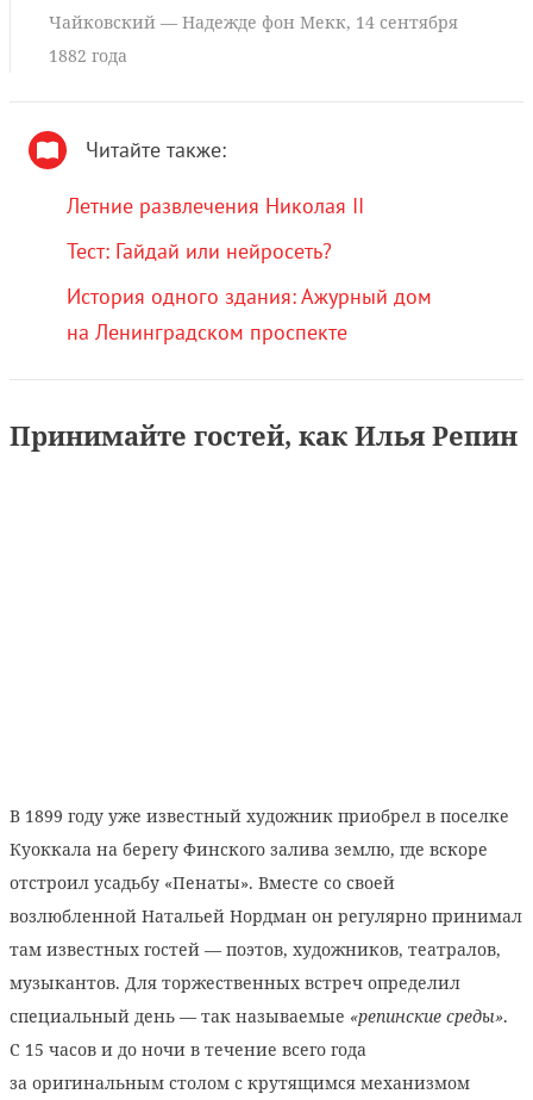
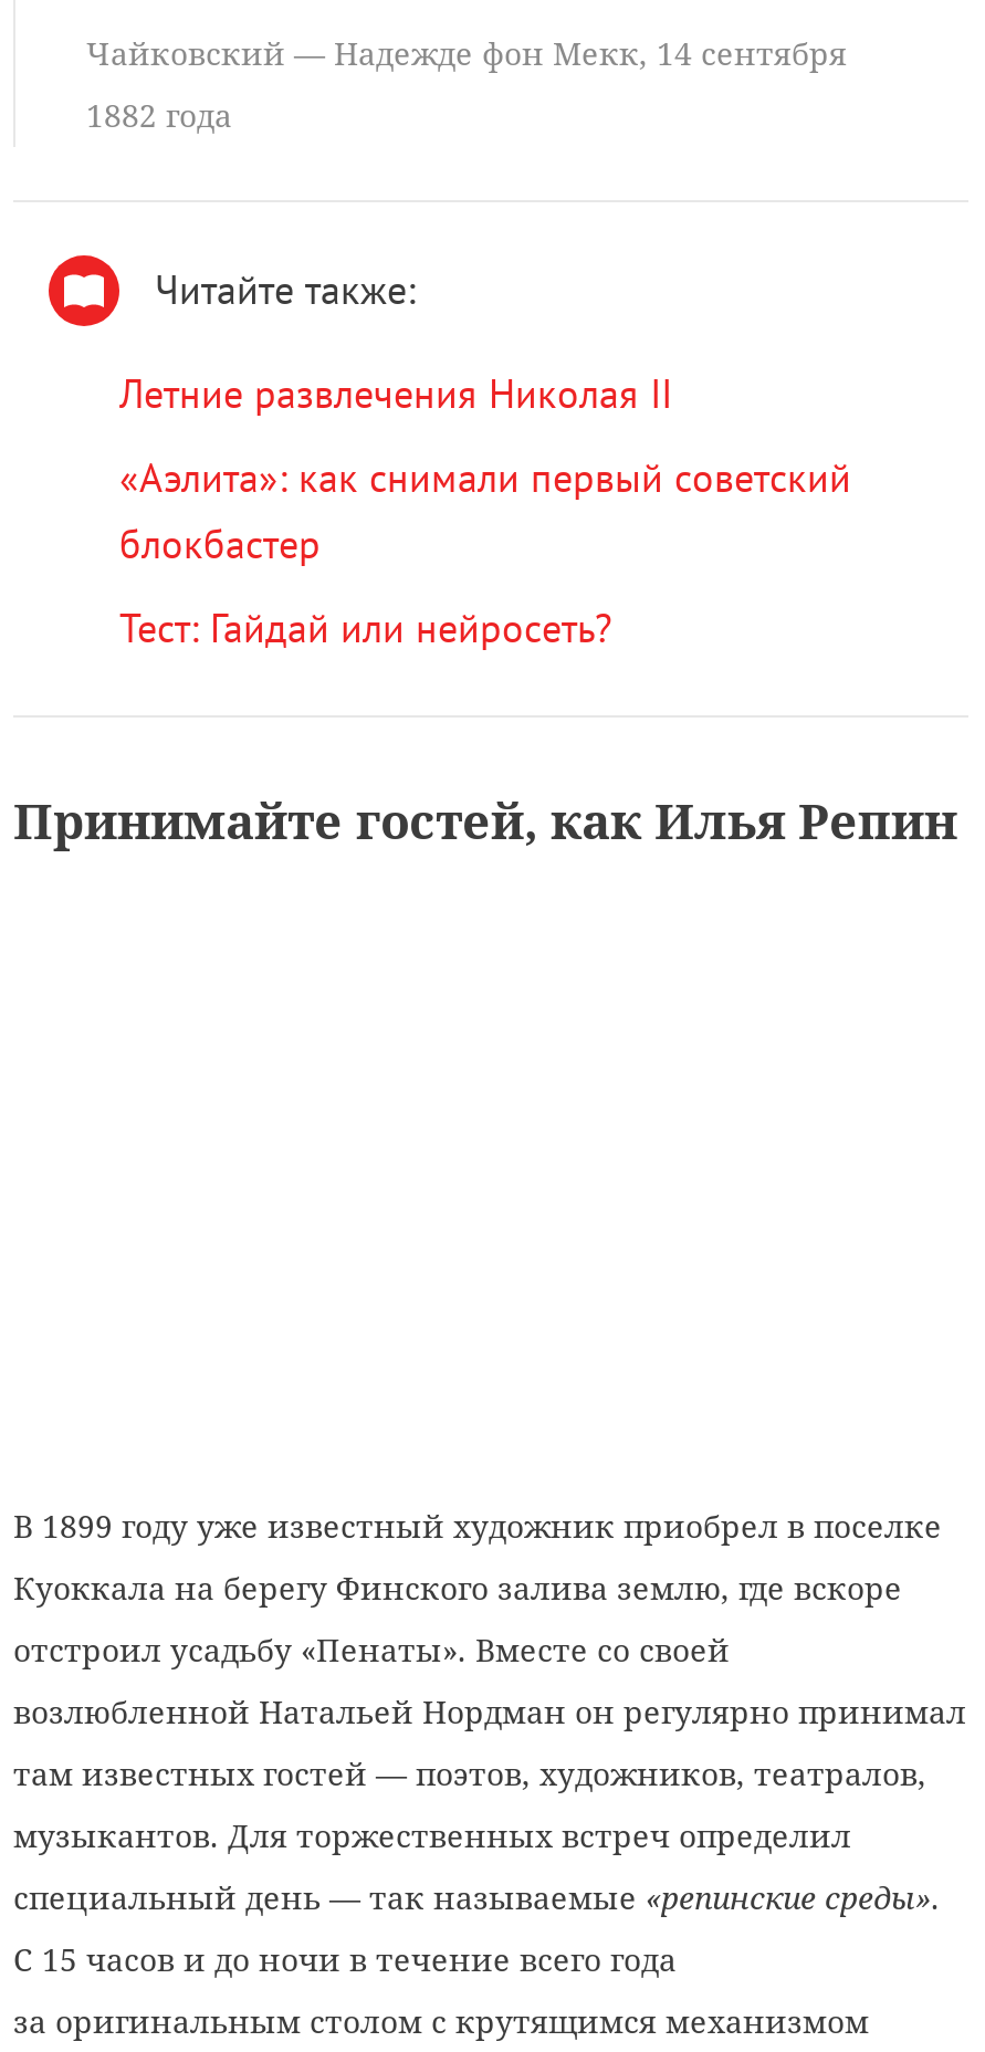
+ «Аэлита»: как снимали первый советский
+ блокбастер

moved down: Тест: Гайдай или нейросеть?

- История одного здания: Ажурный дом
- на Ленинградском проспекте
